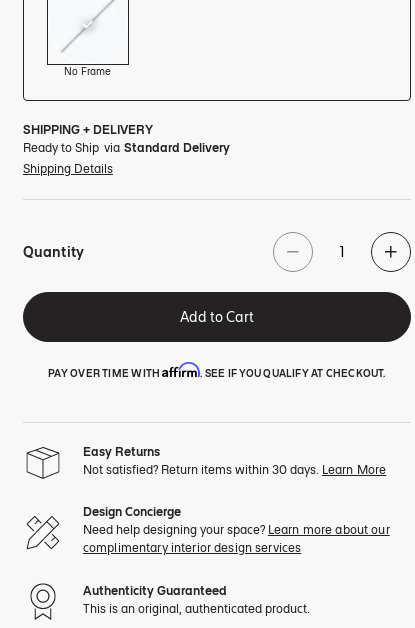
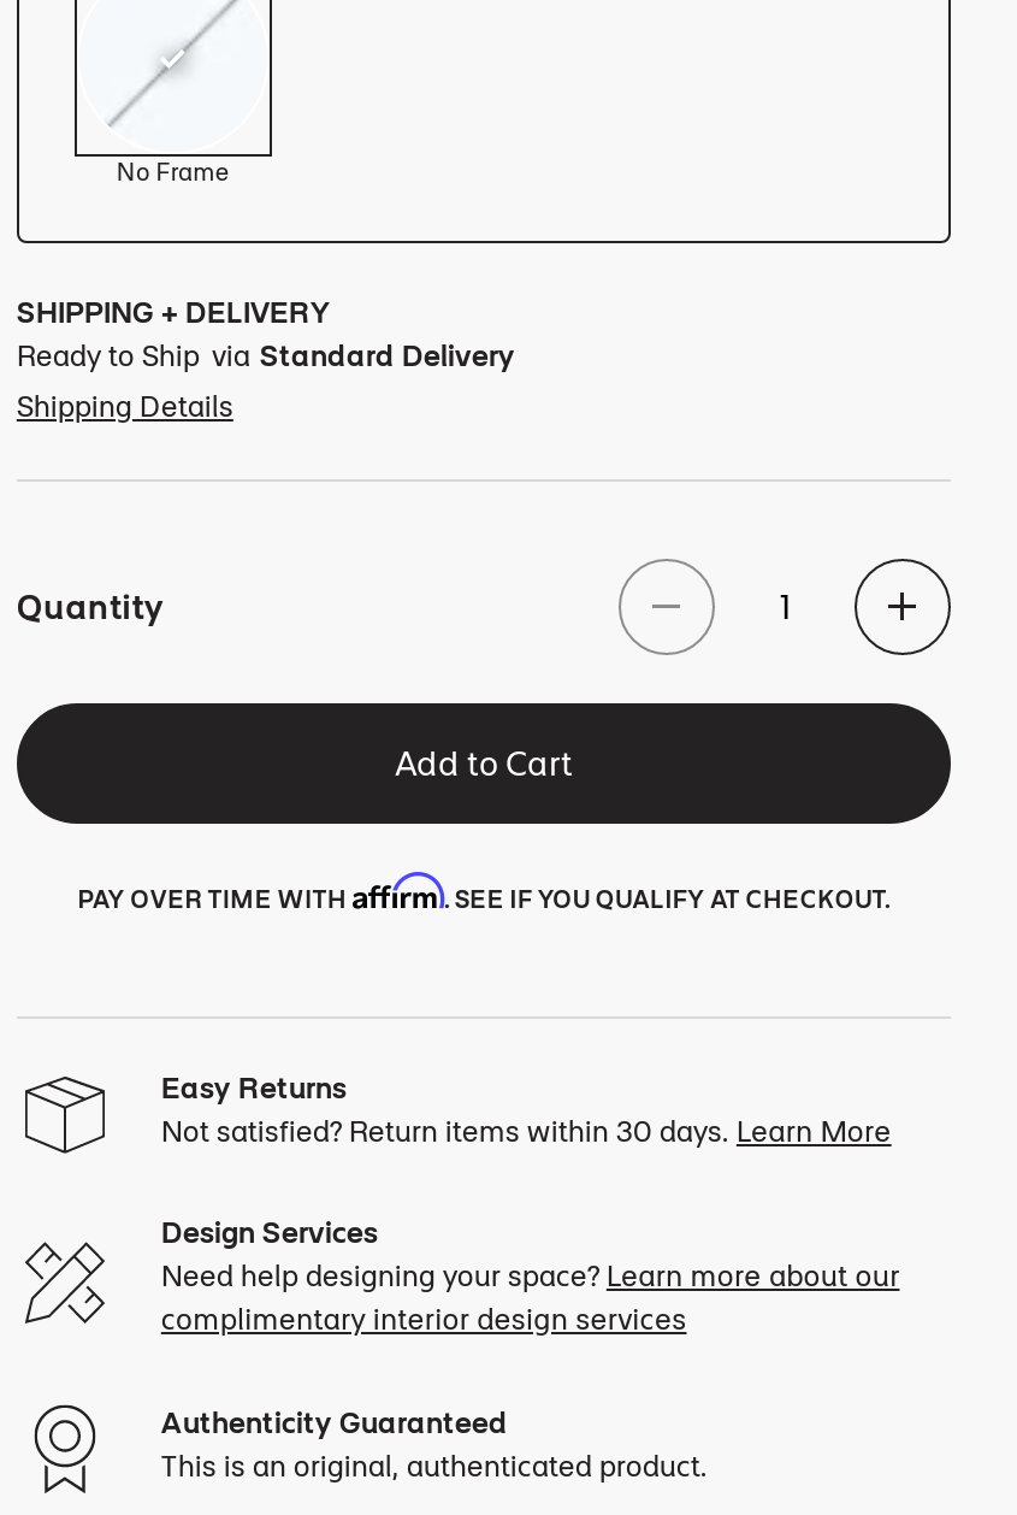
- Design Concierge
+ Design Services
